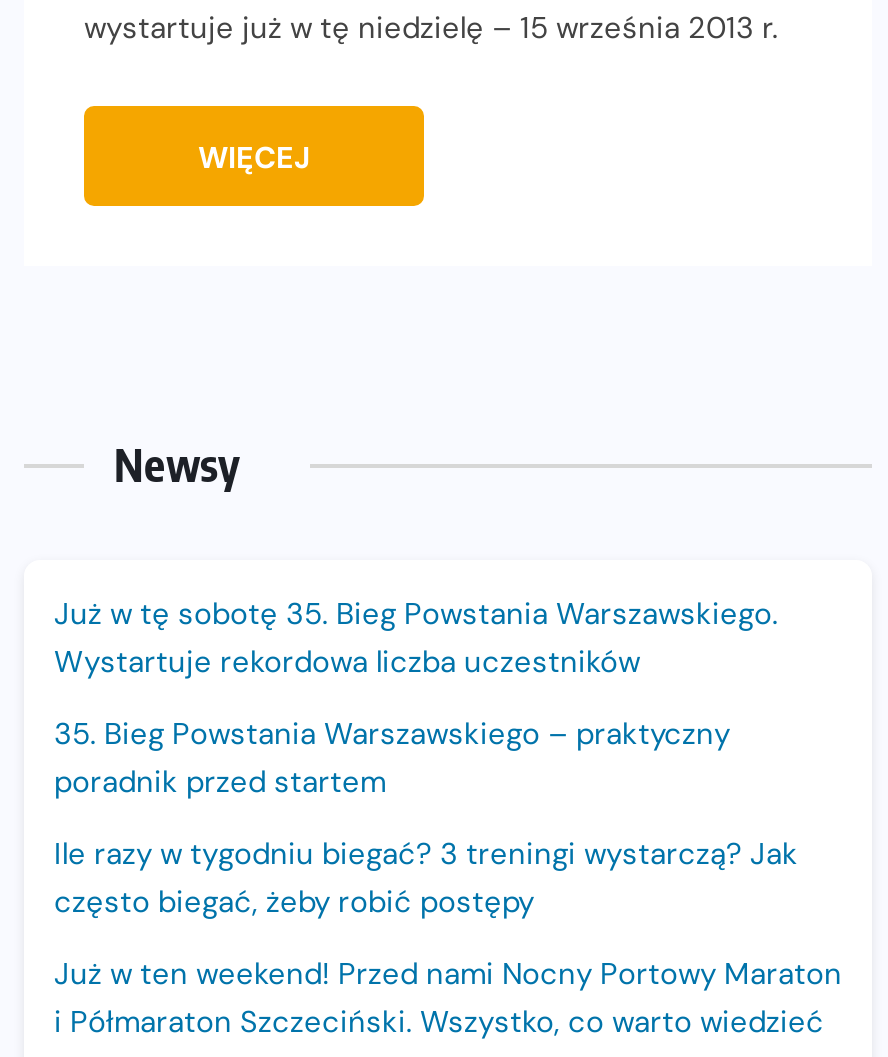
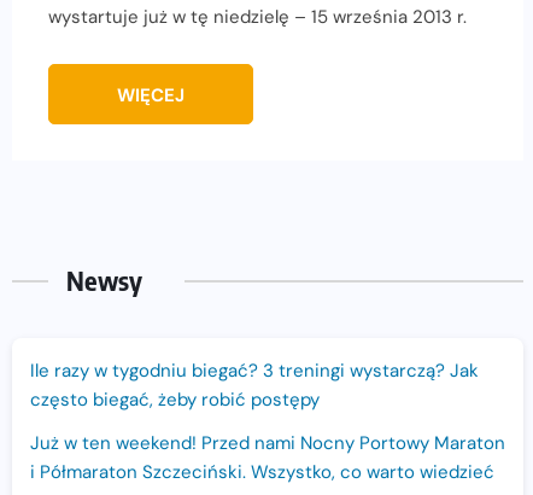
- Już w tę sobotę 35. Bieg Powstania Warszawskiego.
- Wystartuje rekordowa liczba uczestników
- 35. Bieg Powstania Warszawskiego – praktyczny
- poradnik przed startem
